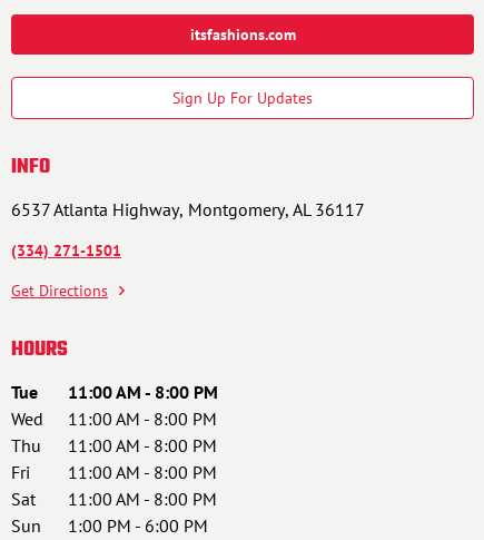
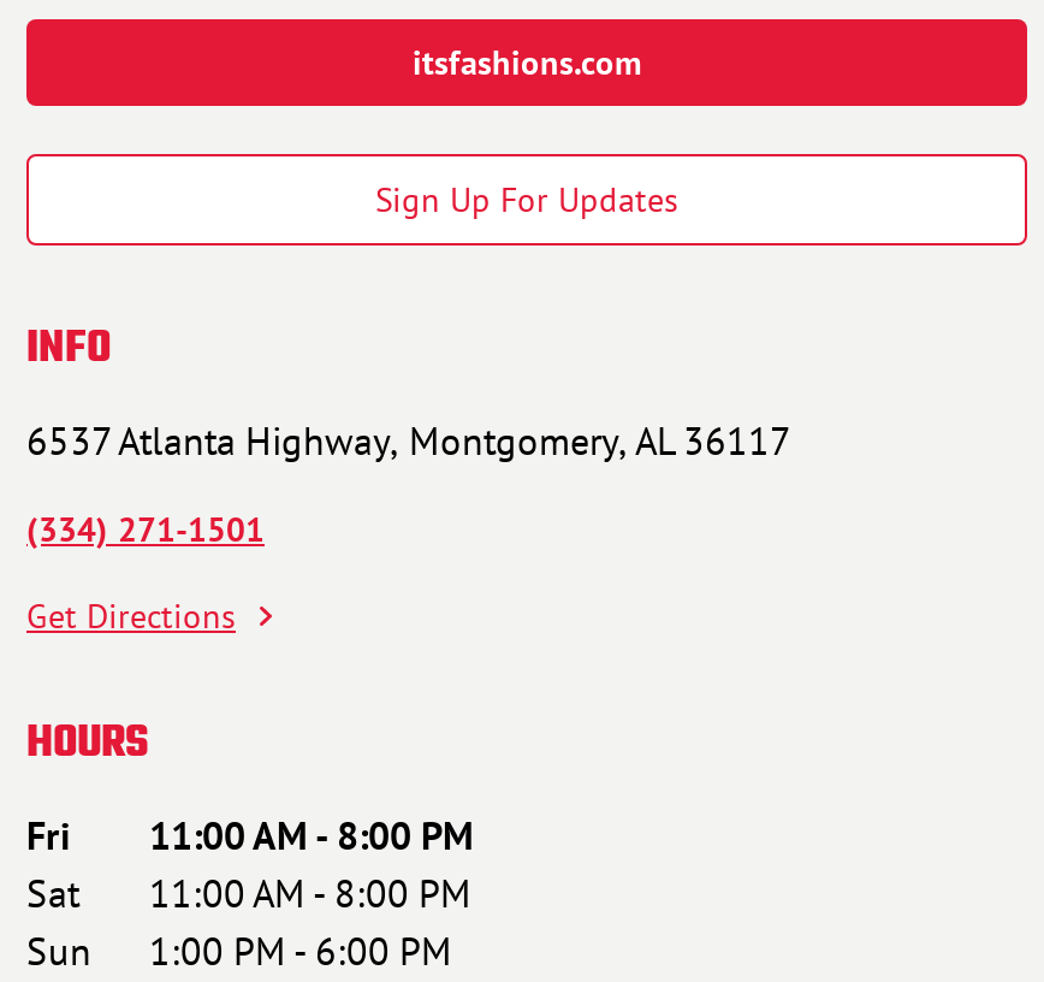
- Tue
- 11:00 AM - 8:00 PM
- Wed
- 11:00 AM - 8:00 PM
- Thu
- 11:00 AM - 8:00 PM
